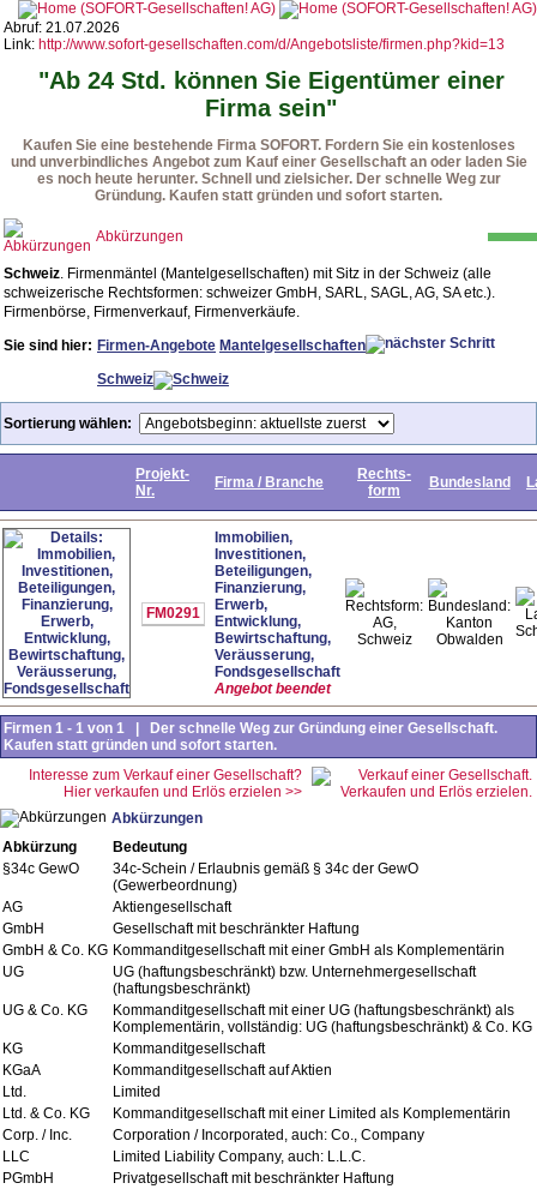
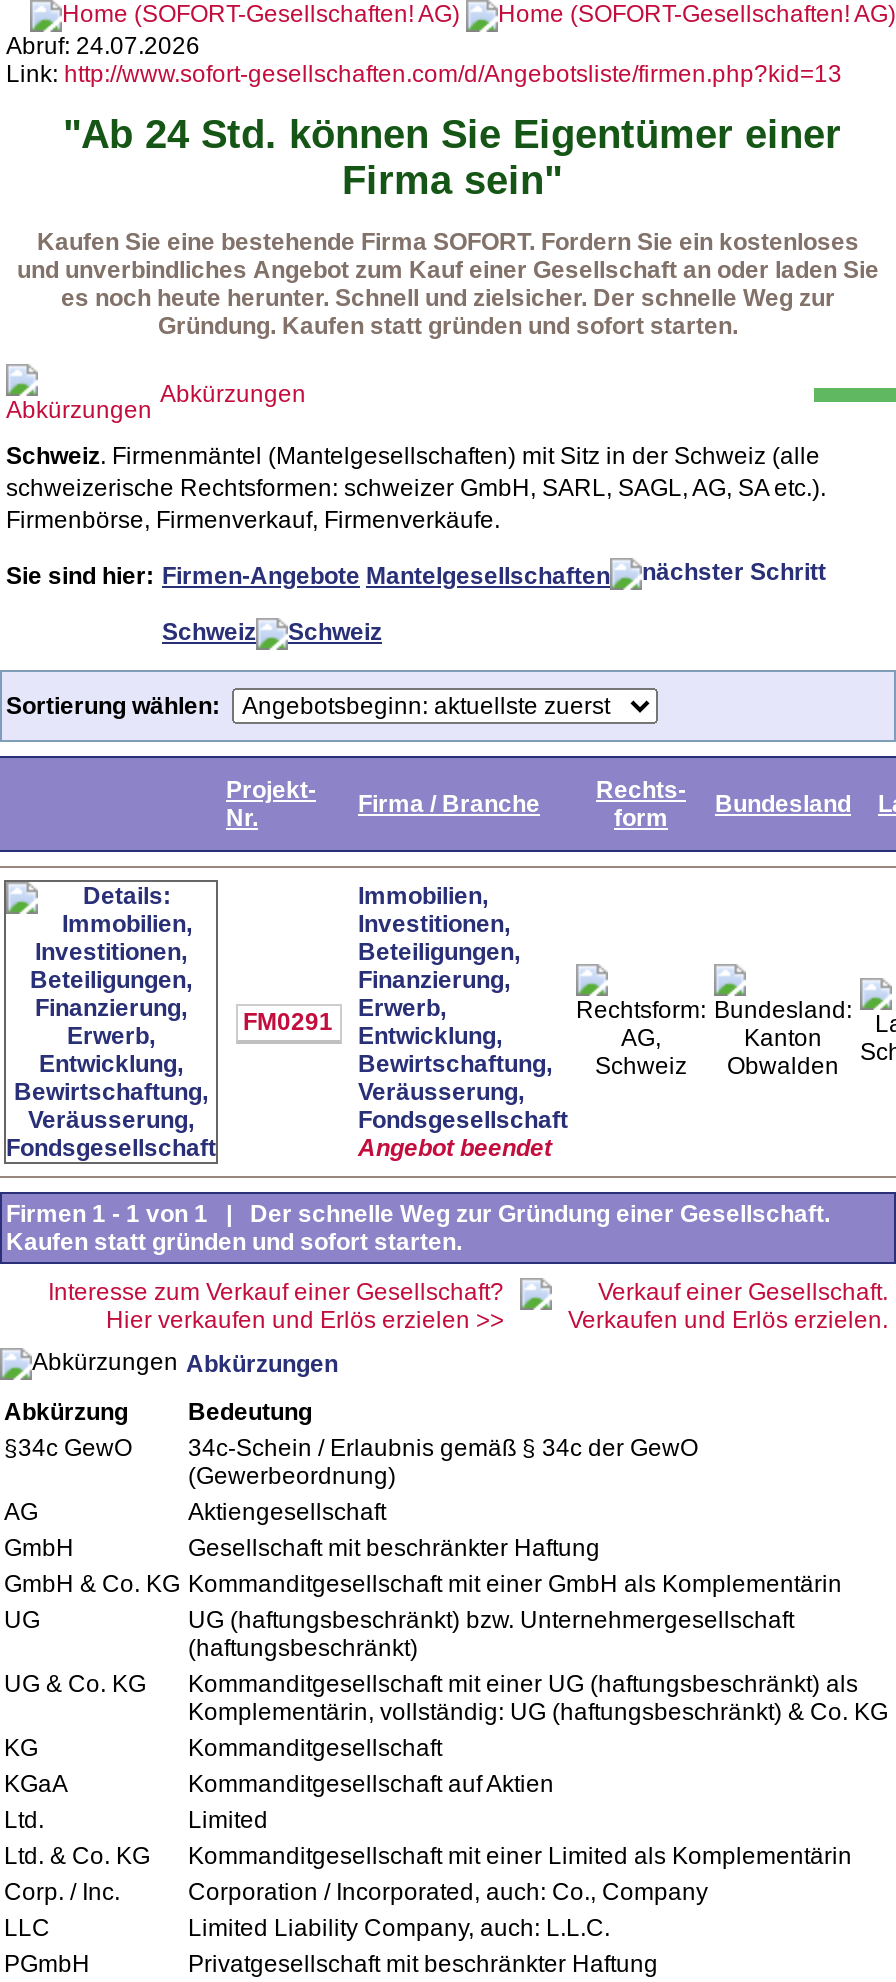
- Abruf: 21.07.2026
+ Abruf: 24.07.2026
